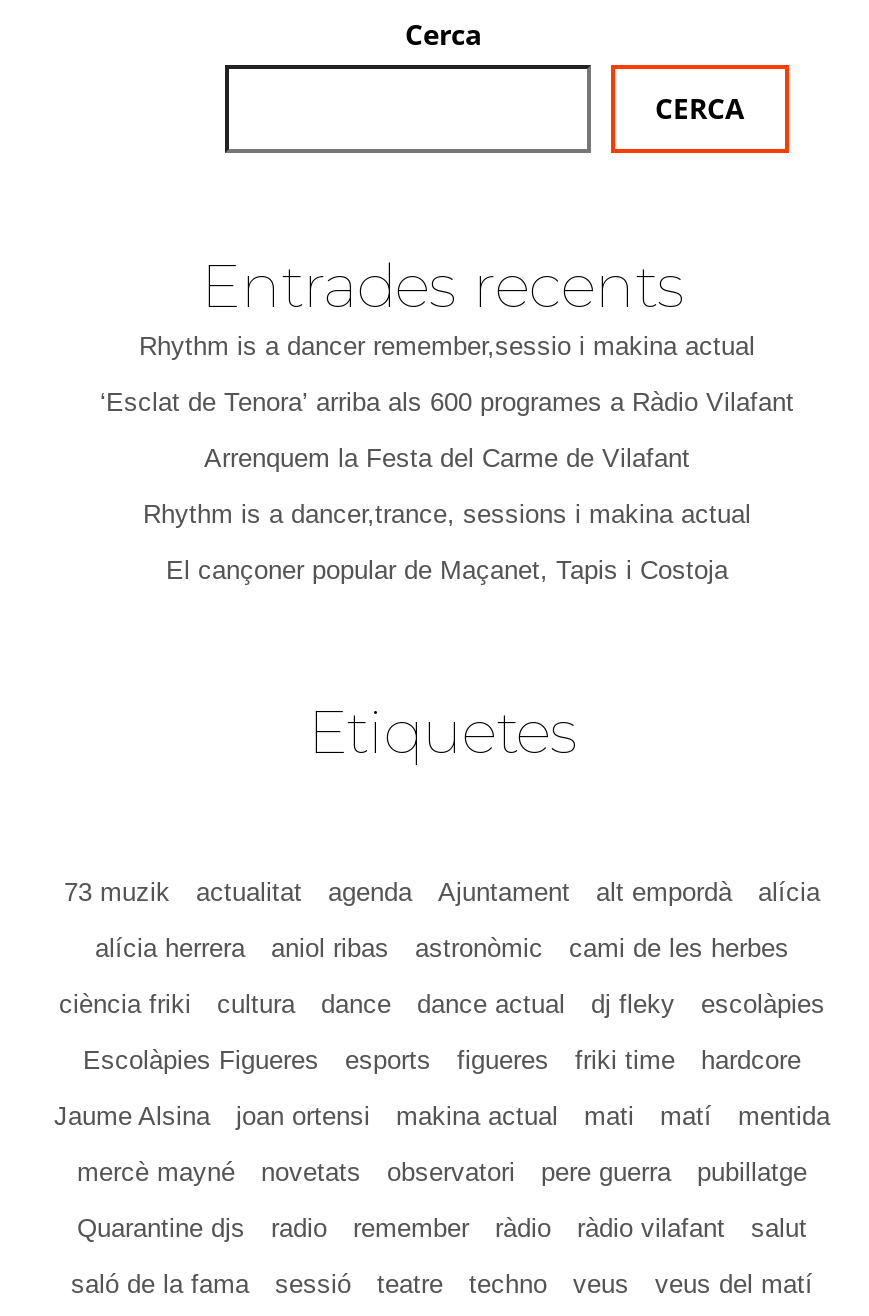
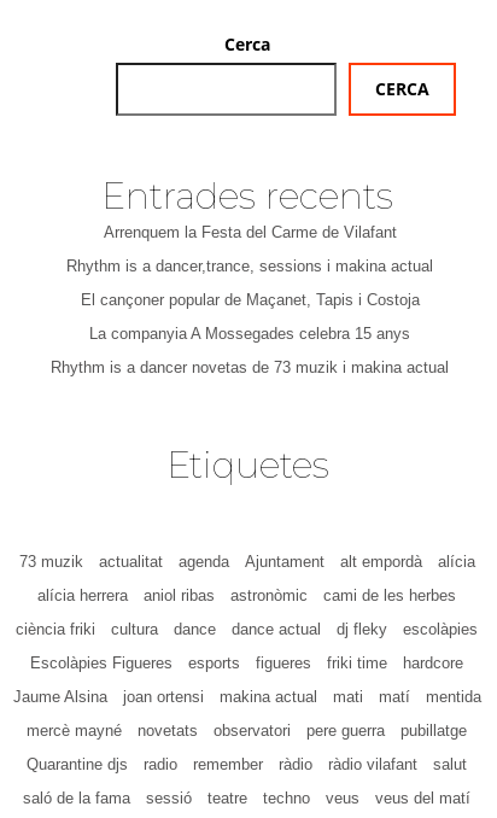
- Rhythm is a dancer remember,sessio i makina actual
- ‘Esclat de Tenora’ arriba als 600 programes a Ràdio Vilafant

moved up: Arrenquem la Festa del Carme de Vilafant | Rhythm is a dancer,trance, sessions i makina actual | El cançoner popular de Maçanet, Tapis i Costoja

+ La companyia A Mossegades celebra 15 anys
+ Rhythm is a dancer novetas de 73 muzik i makina actual
